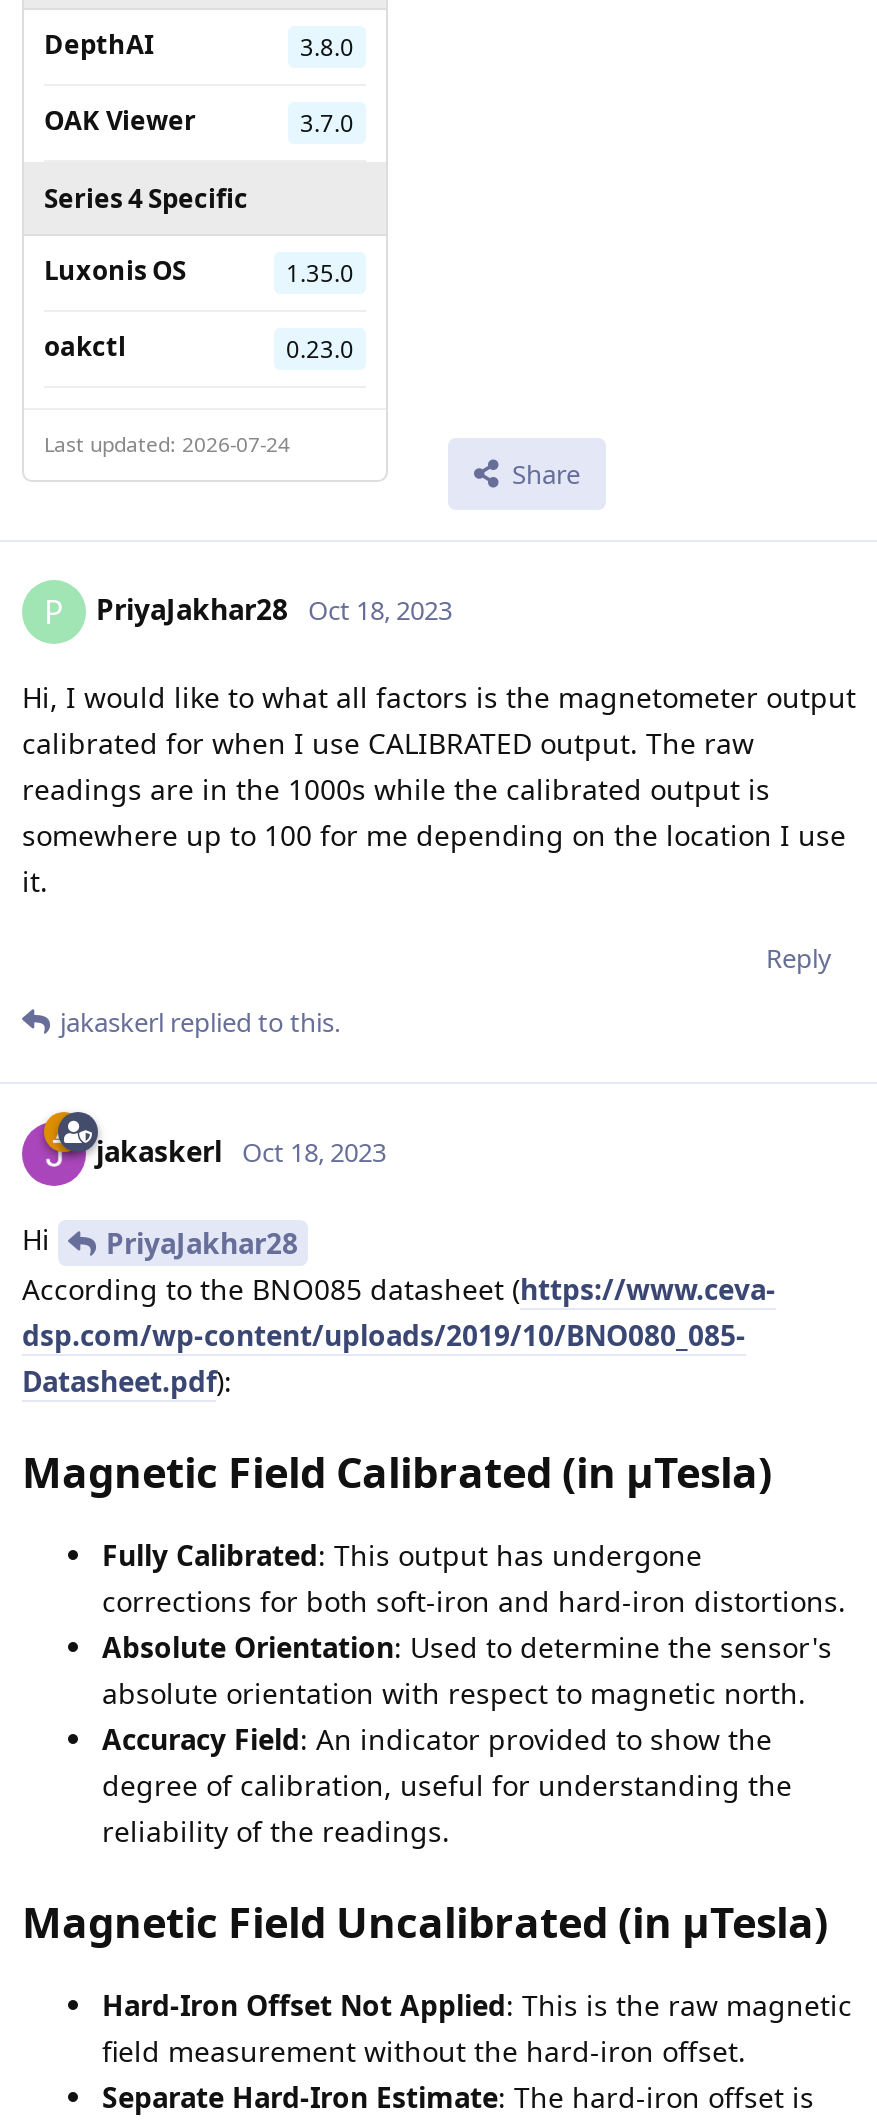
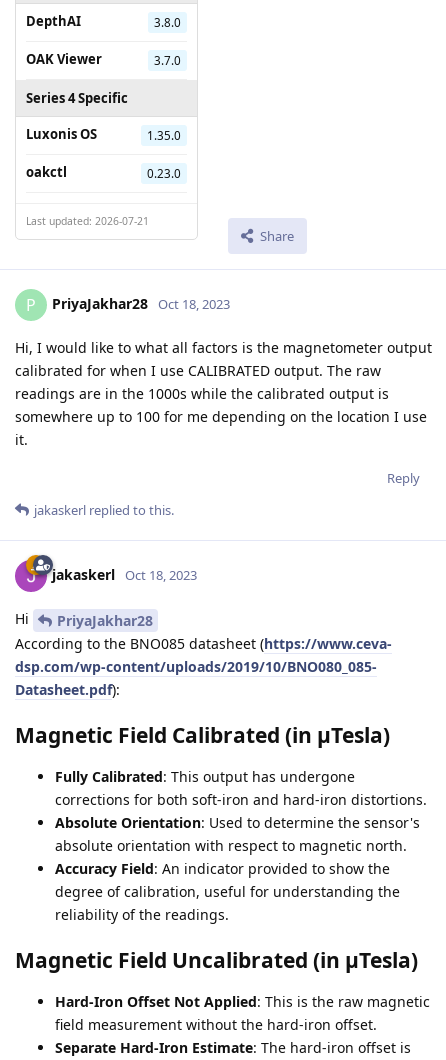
- Last updated: 2026-07-24
+ Last updated: 2026-07-21
